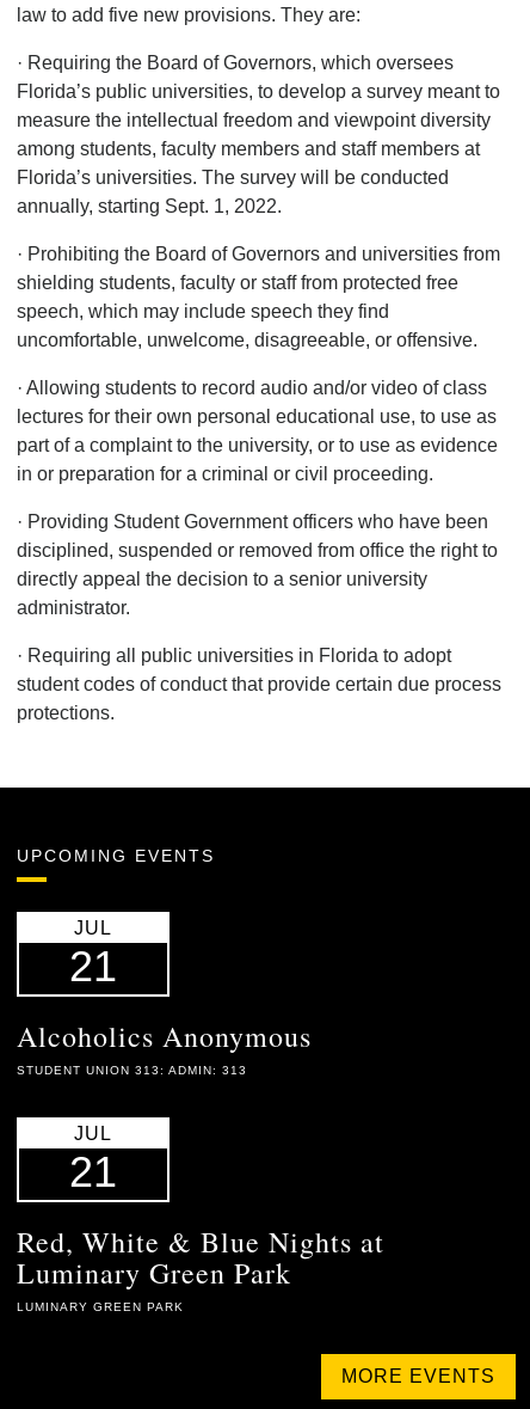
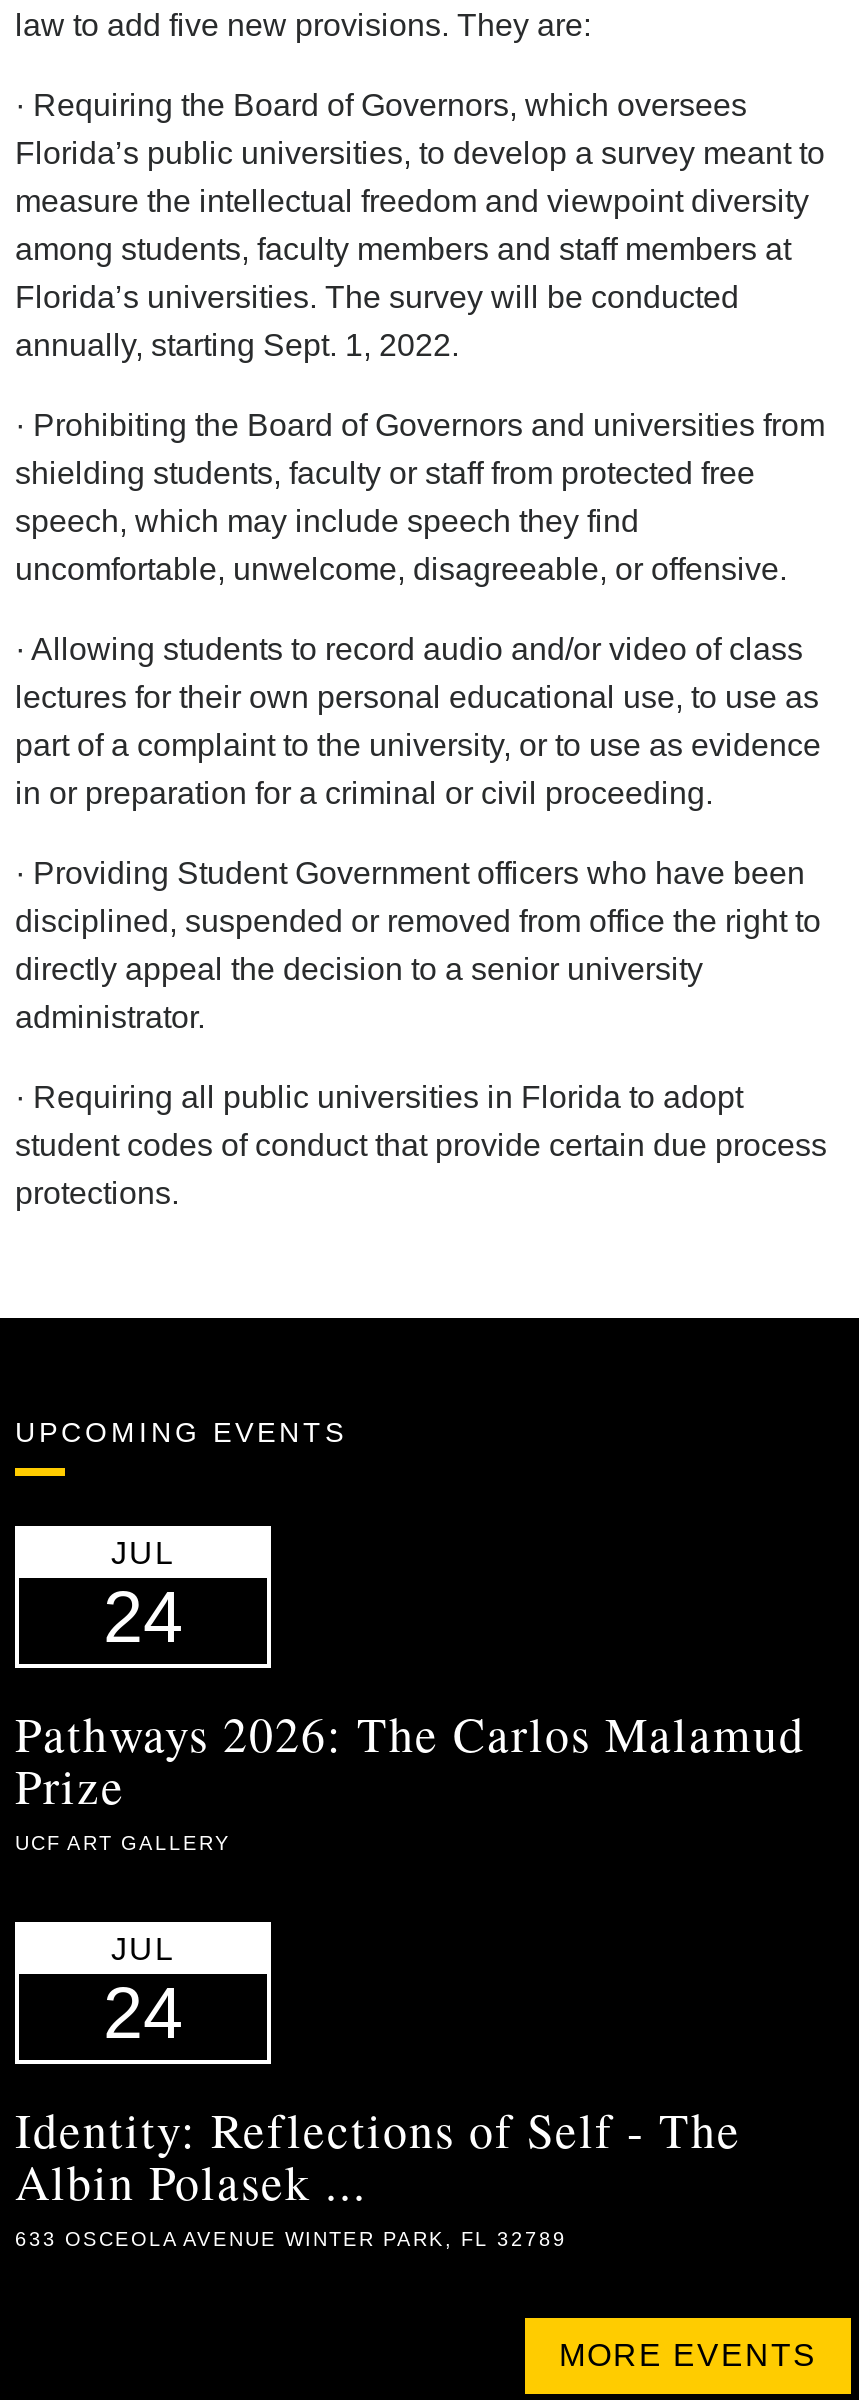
- 21
+ 24

- Alcoholics Anonymous
- STUDENT UNION 313: ADMIN: 313
+ Pathways 2026: The Carlos Malamud
+ Prize
+ UCF ART GALLERY

- 21
+ 24

- Red, White & Blue Nights at
- Luminary Green Park
- LUMINARY GREEN PARK
+ Identity: Reflections of Self - The
+ Albin Polasek ...
+ 633 OSCEOLA AVENUE WINTER PARK, FL 32789
